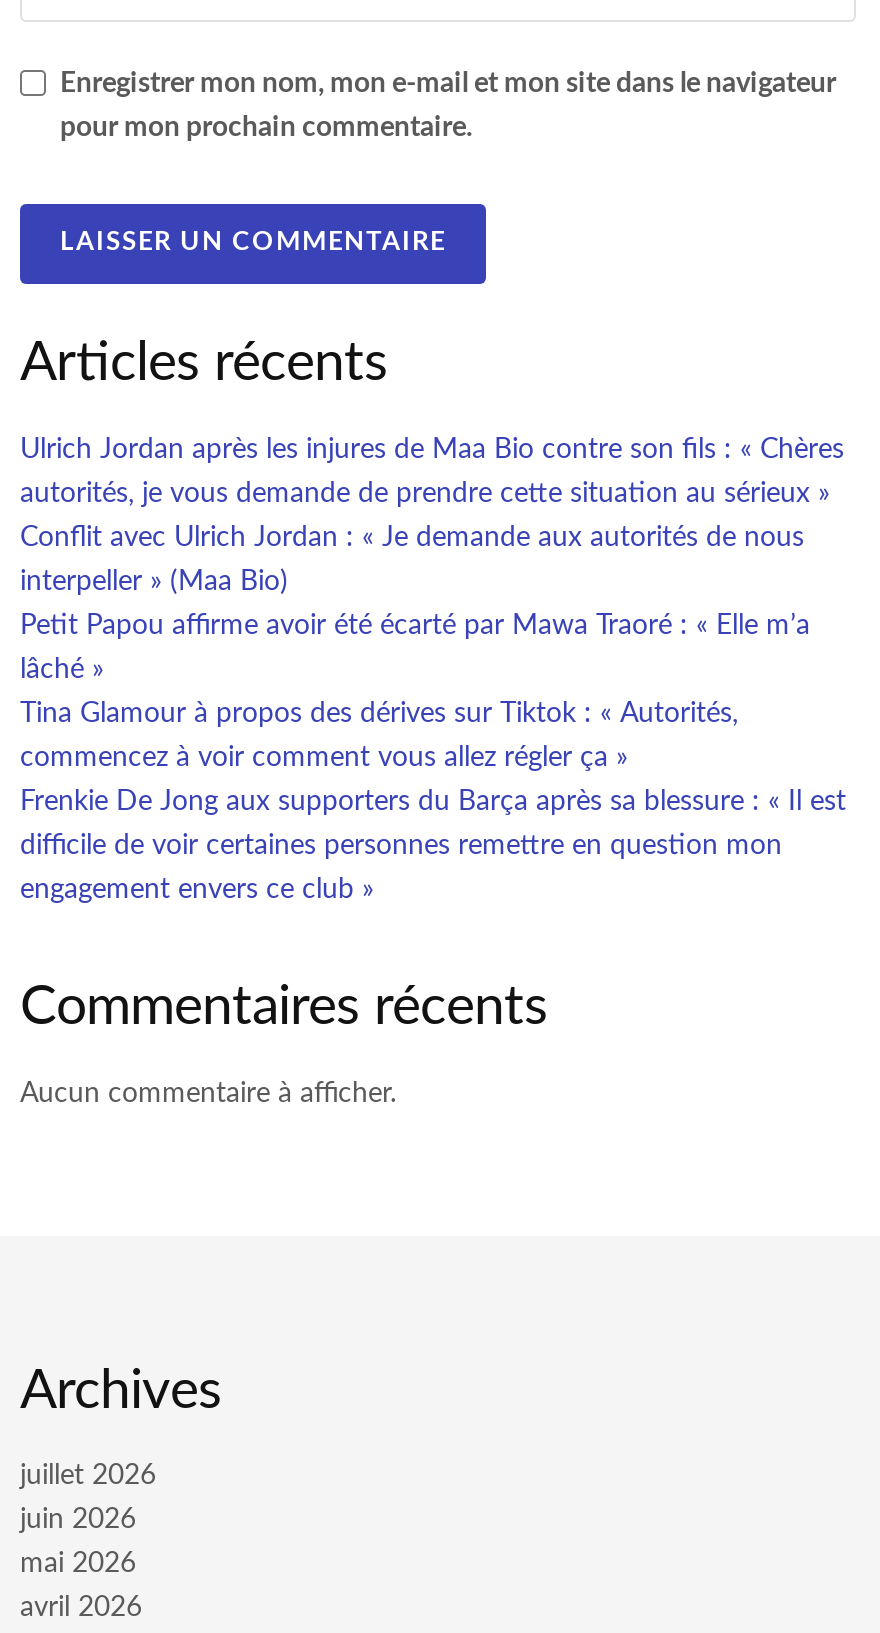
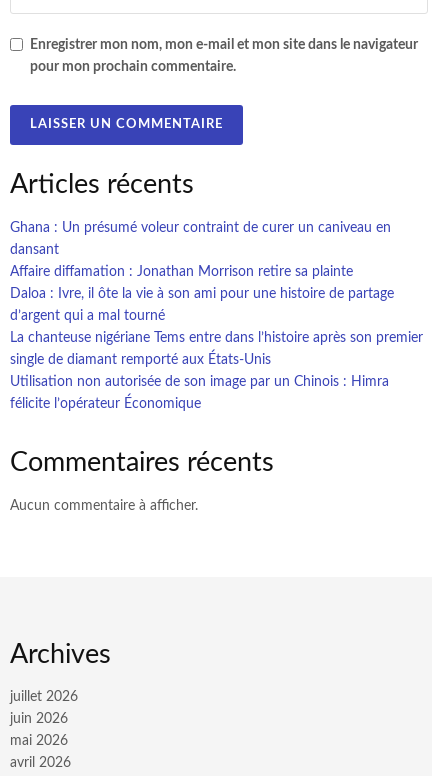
- Ulrich Jordan après les injures de Maa Bio contre son fils : « Chères
- autorités, je vous demande de prendre cette situation au sérieux »
- Conflit avec Ulrich Jordan : « Je demande aux autorités de nous
- interpeller » (Maa Bio)
- Petit Papou affirme avoir été écarté par Mawa Traoré : « Elle m’a
- lâché »
- Tina Glamour à propos des dérives sur Tiktok : « Autorités,
- commencez à voir comment vous allez régler ça »
- Frenkie De Jong aux supporters du Barça après sa blessure : « Il est
- difficile de voir certaines personnes remettre en question mon
- engagement envers ce club »
+ Ghana : Un présumé voleur contraint de curer un caniveau en
+ dansant
+ Affaire diffamation : Jonathan Morrison retire sa plainte
+ Daloa : Ivre, il ôte la vie à son ami pour une histoire de partage
+ d’argent qui a mal tourné
+ La chanteuse nigériane Tems entre dans l’histoire après son premier
+ single de diamant remporté aux États-Unis
+ Utilisation non autorisée de son image par un Chinois : Himra
+ félicite l’opérateur Économique
